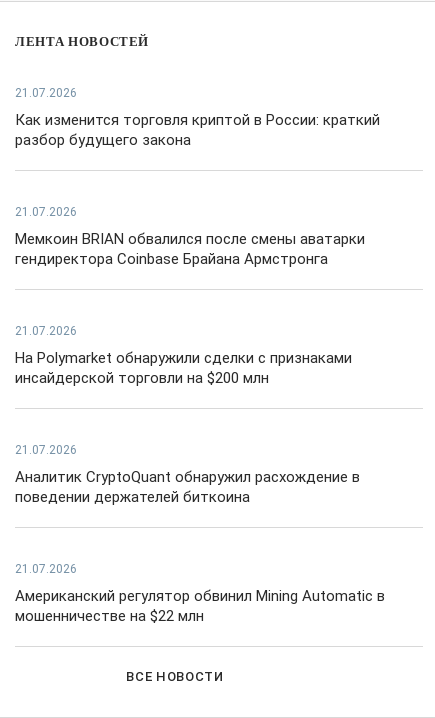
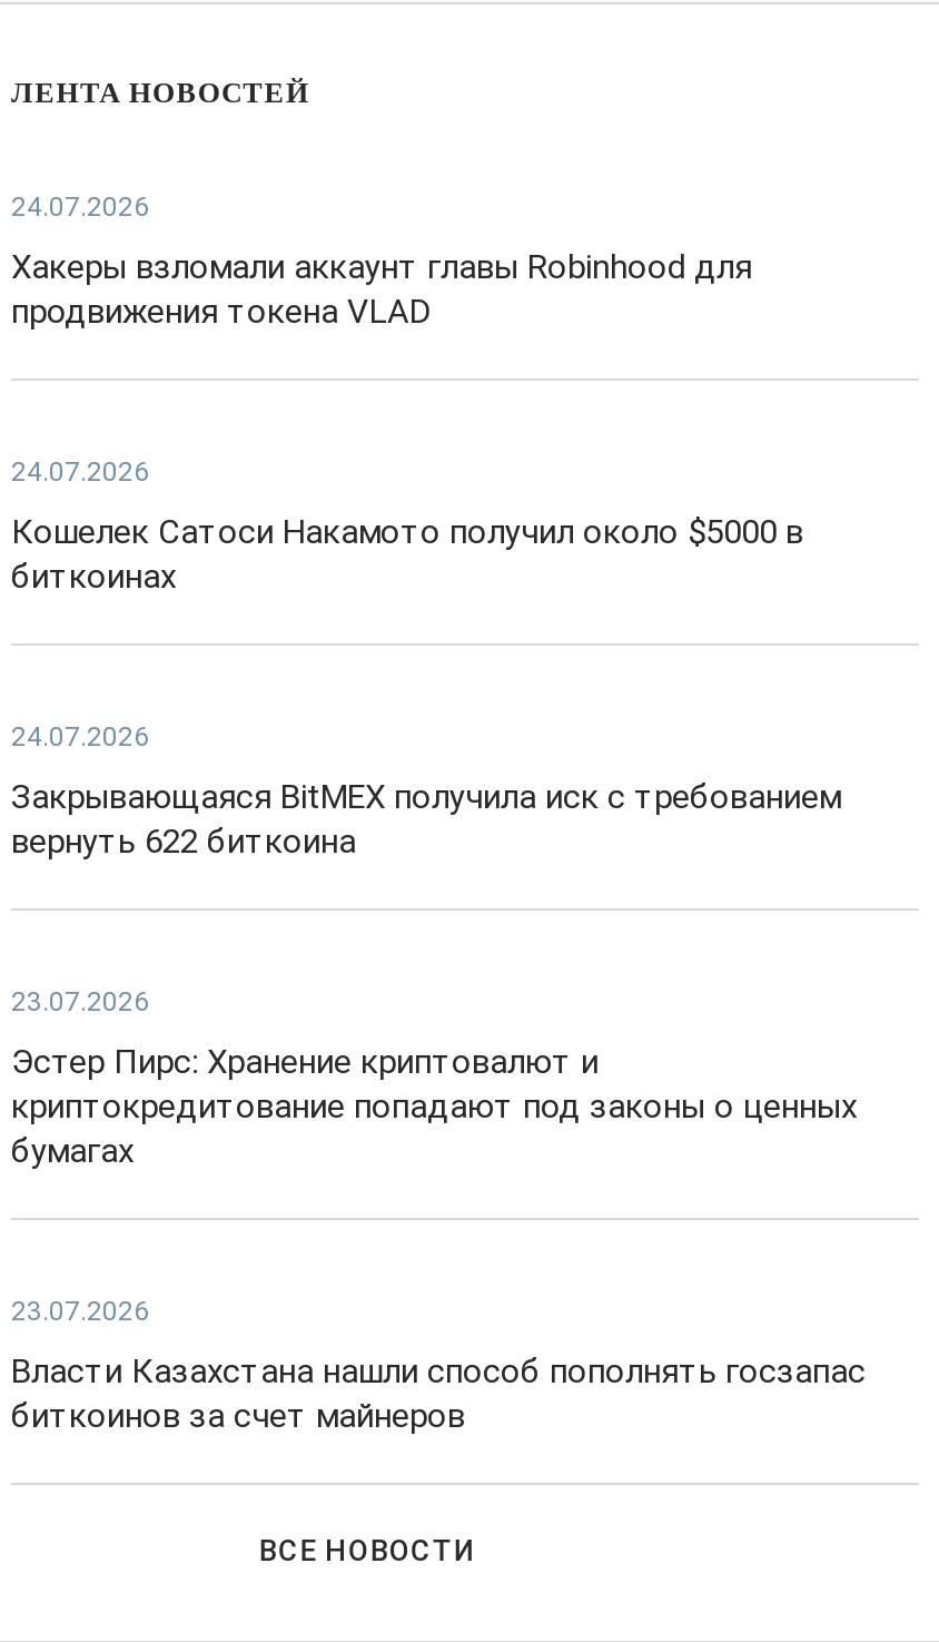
- 21.07.2026
+ 24.07.2026

- Как изменится торговля криптой в России: краткий
- разбор будущего закона
+ Хакеры взломали аккаунт главы Robinhood для
+ продвижения токена VLAD

- 21.07.2026
+ 24.07.2026

- Мемкоин BRIAN обвалился после смены аватарки
- гендиректора Coinbase Брайана Армстронга
+ Кошелек Сатоси Накамото получил около $5000 в
+ биткоинах

- 21.07.2026
+ 24.07.2026

- На Polymarket обнаружили сделки с признаками
- инсайдерской торговли на $200 млн
+ Закрывающаяся BitMEX получила иск с требованием
+ вернуть 622 биткоина

- 21.07.2026
+ 23.07.2026

- Аналитик CryptoQuant обнаружил расхождение в
- поведении держателей биткоина
+ Эстер Пирс: Хранение криптовалют и
+ криптокредитование попадают под законы о ценных
+ бумагах

- 21.07.2026
+ 23.07.2026

- Американский регулятор обвинил Mining Automatic в
- мошенничестве на $22 млн
+ Власти Казахстана нашли способ пополнять госзапас
+ биткоинов за счет майнеров
